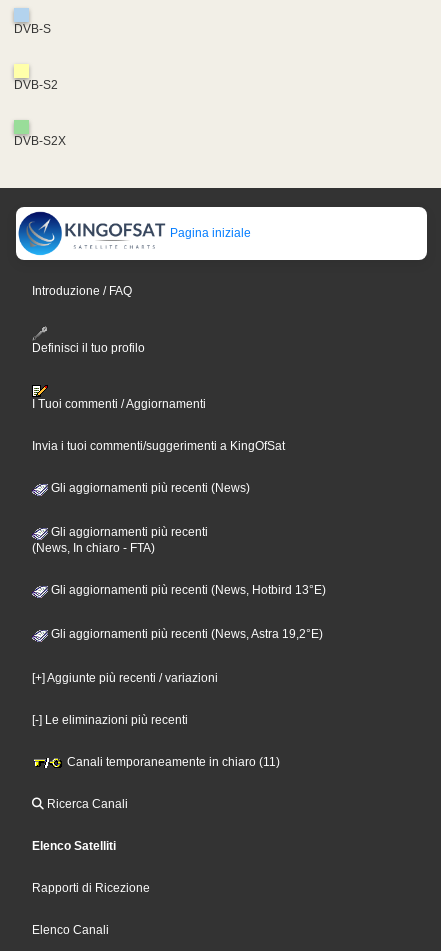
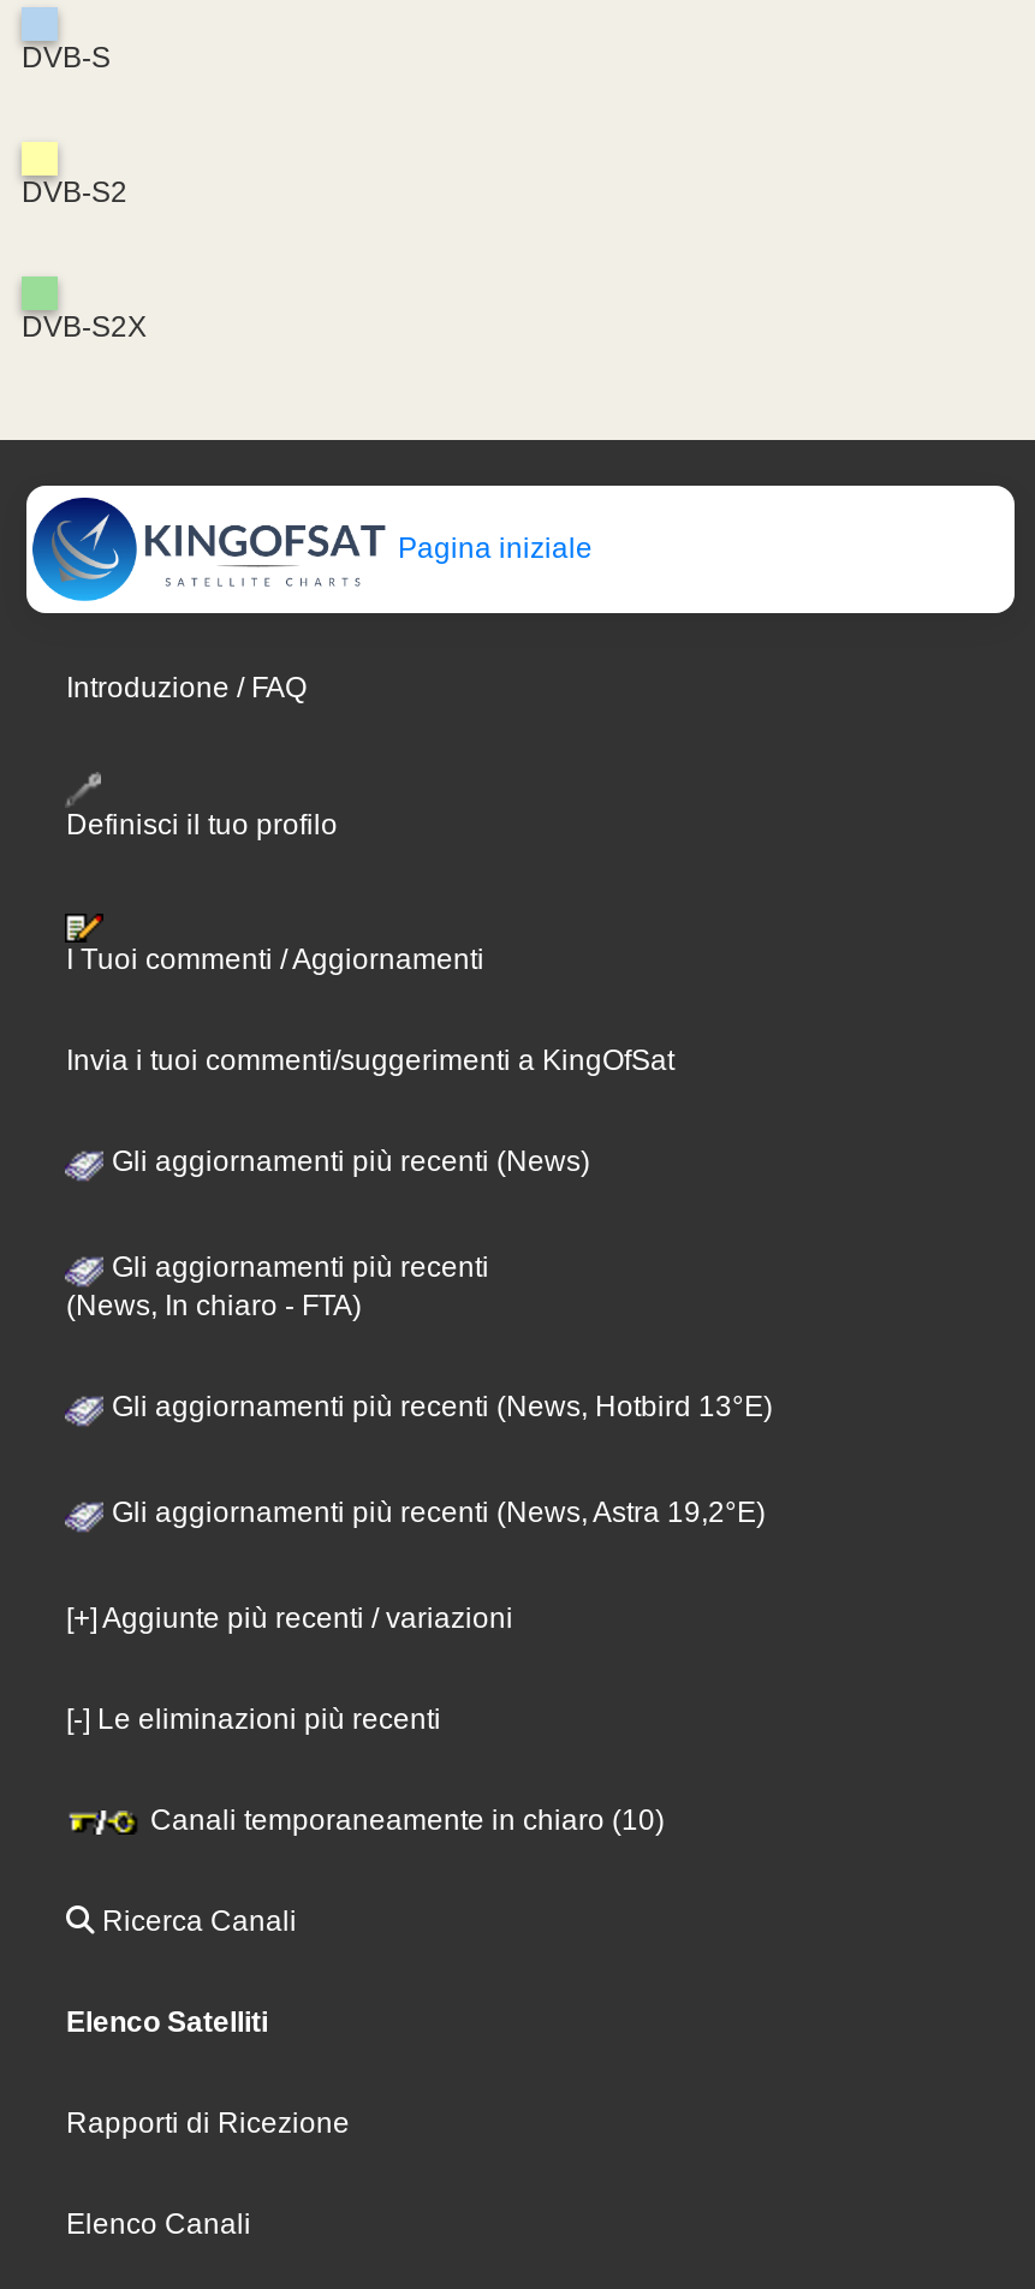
- Canali temporaneamente in chiaro (11)
+ Canali temporaneamente in chiaro (10)
